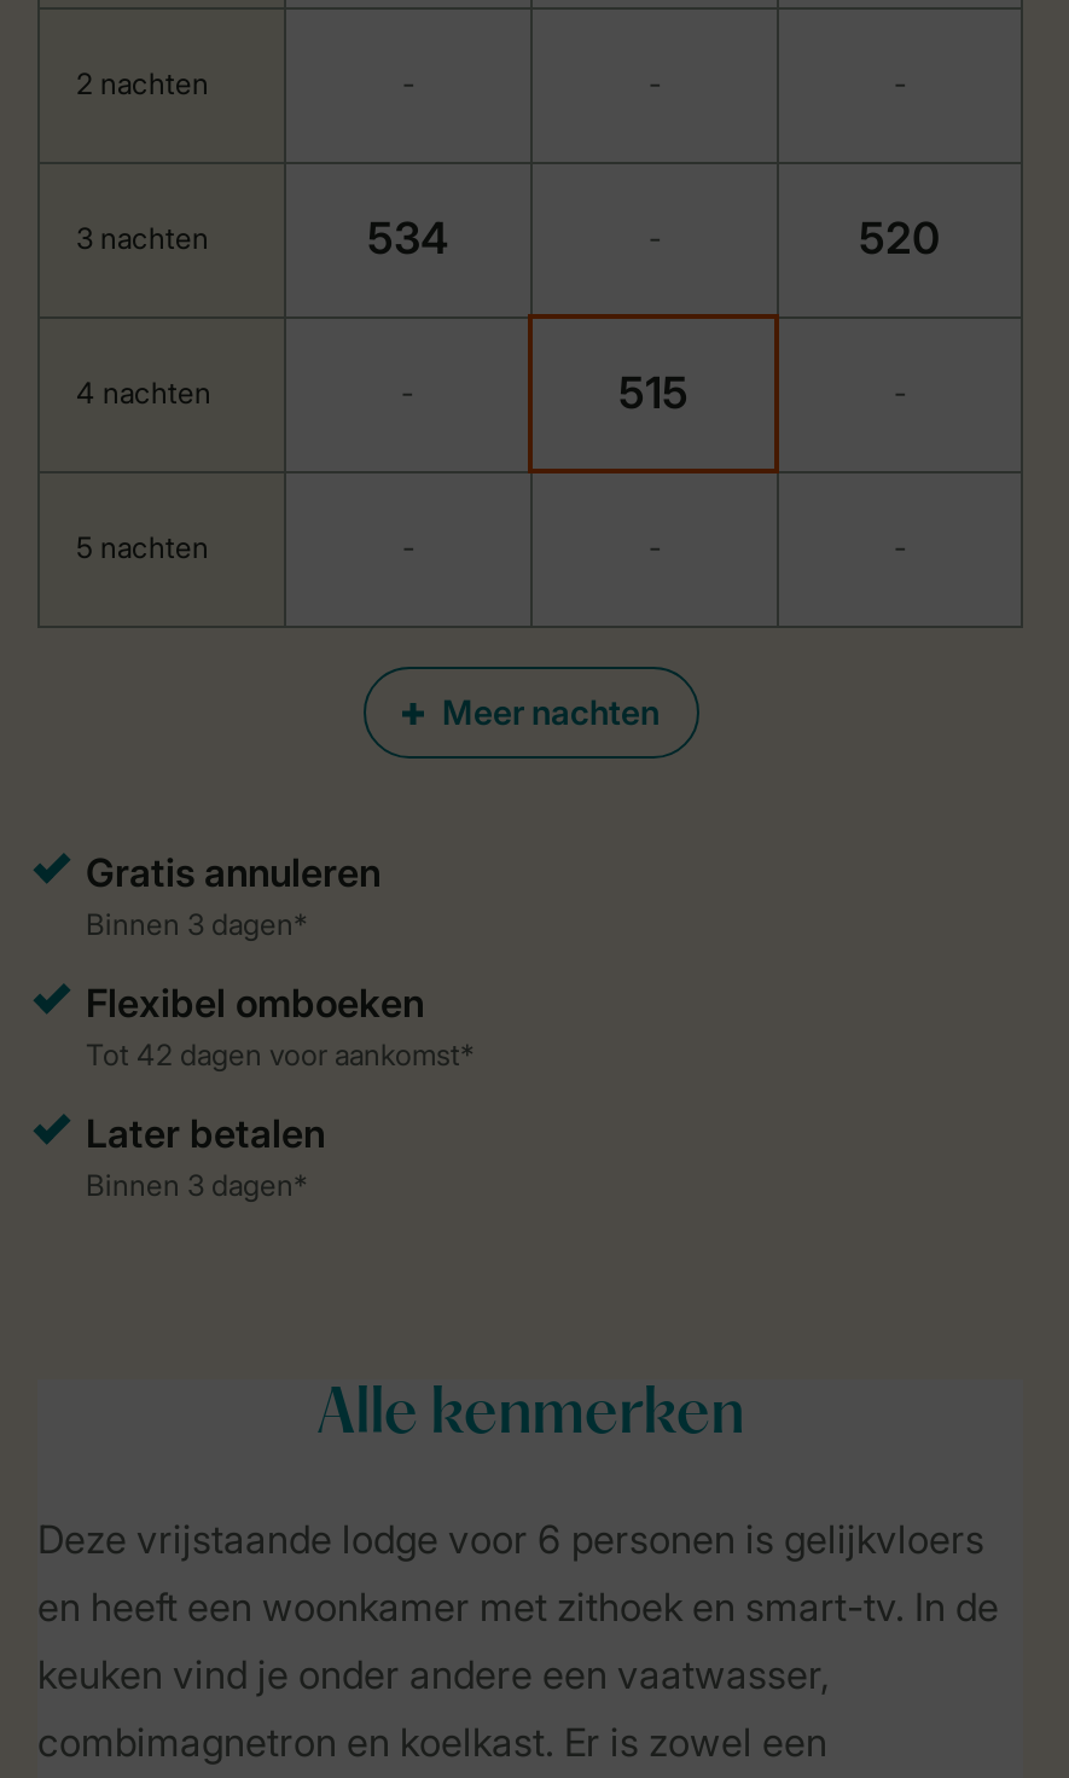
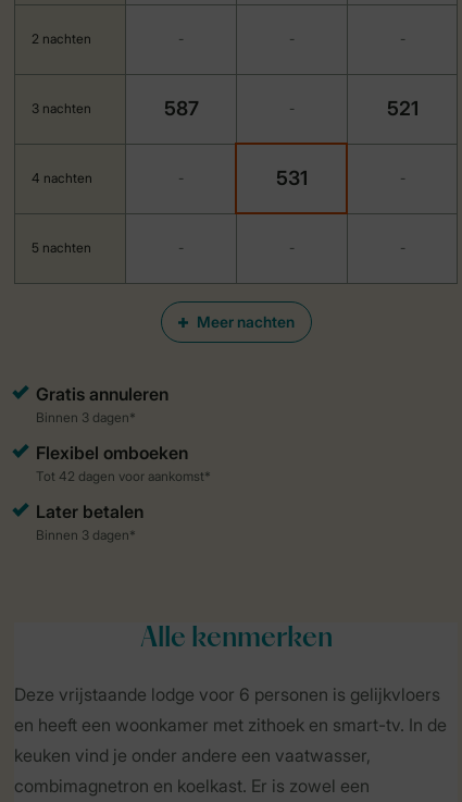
- 534
+ 587

- 520
+ 521

- 515
+ 531
